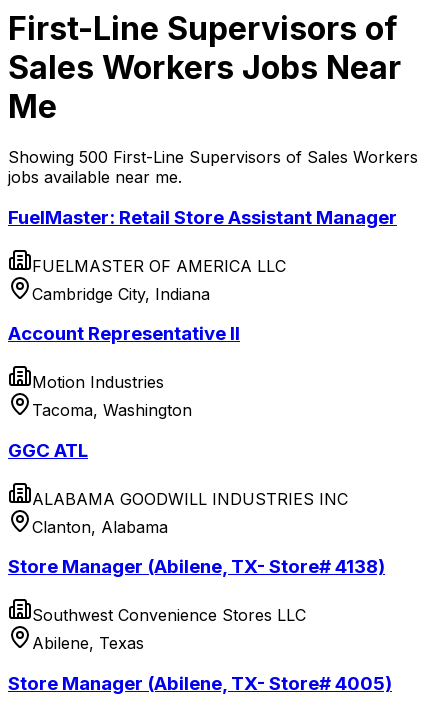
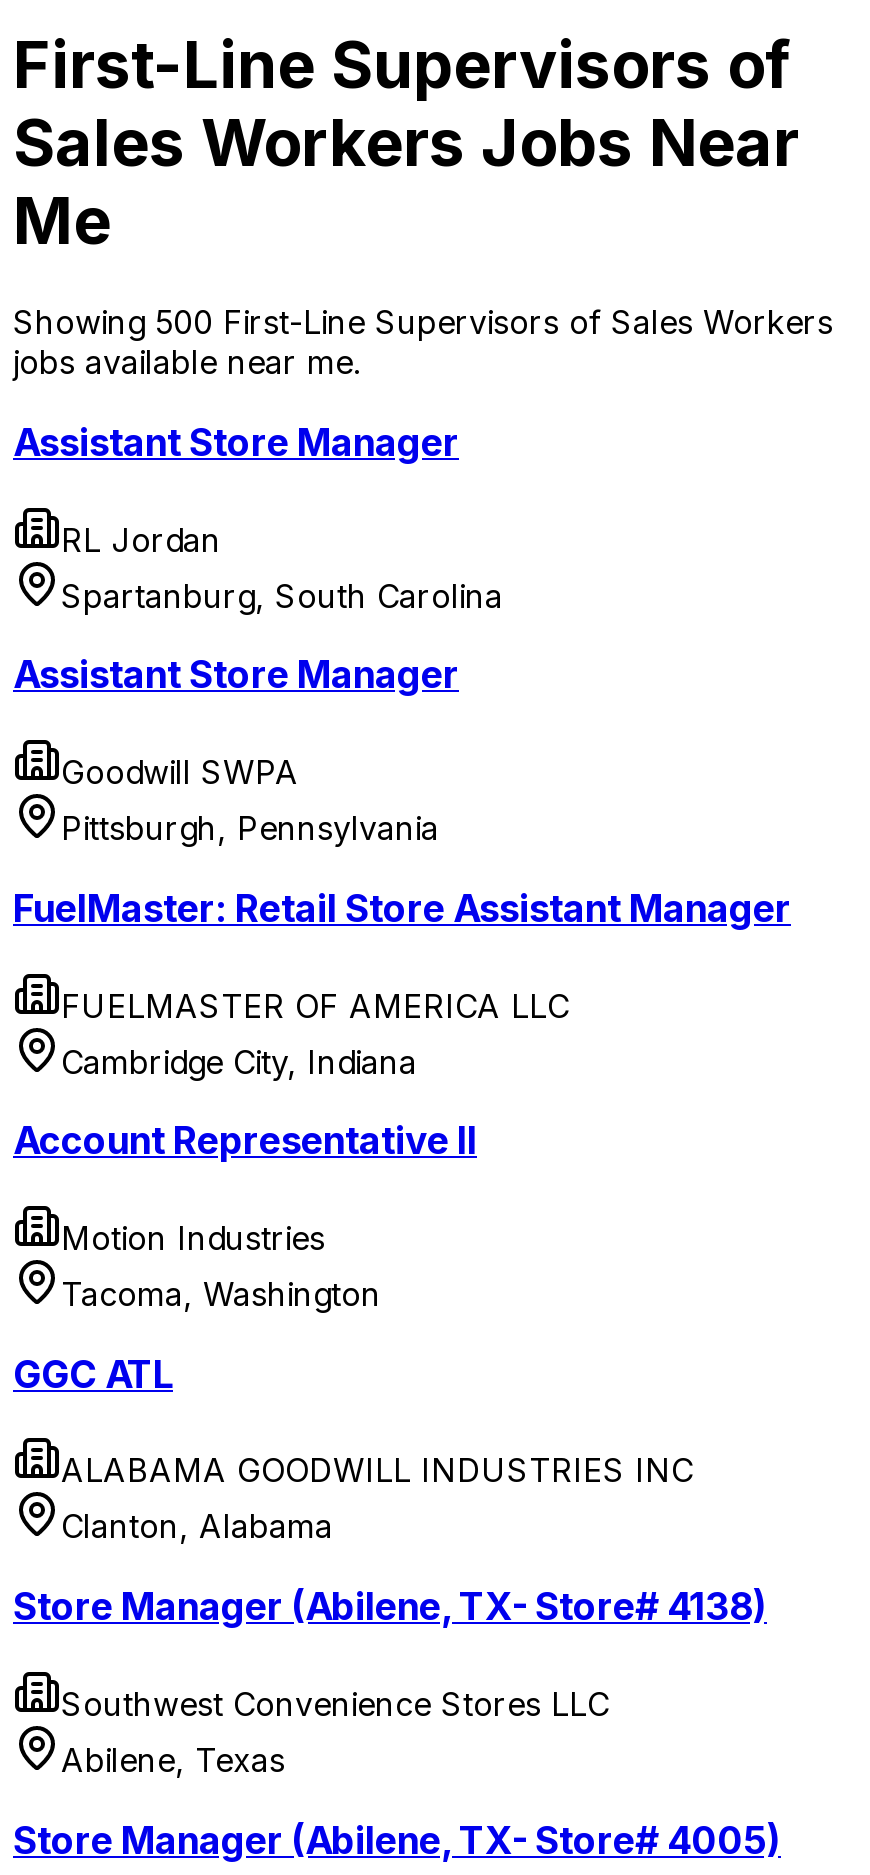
+ Assistant Store Manager
+ RL Jordan
+ Spartanburg, South Carolina
+ Assistant Store Manager
+ Goodwill SWPA
+ Pittsburgh, Pennsylvania
